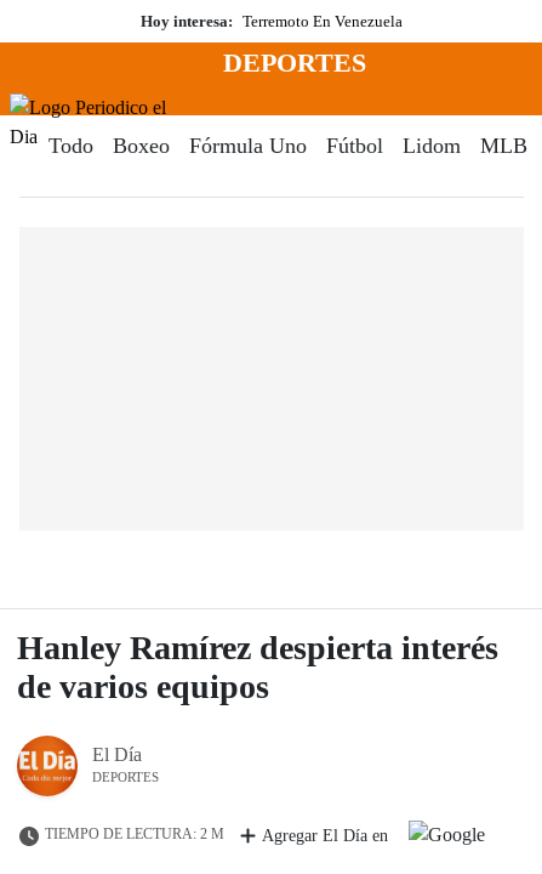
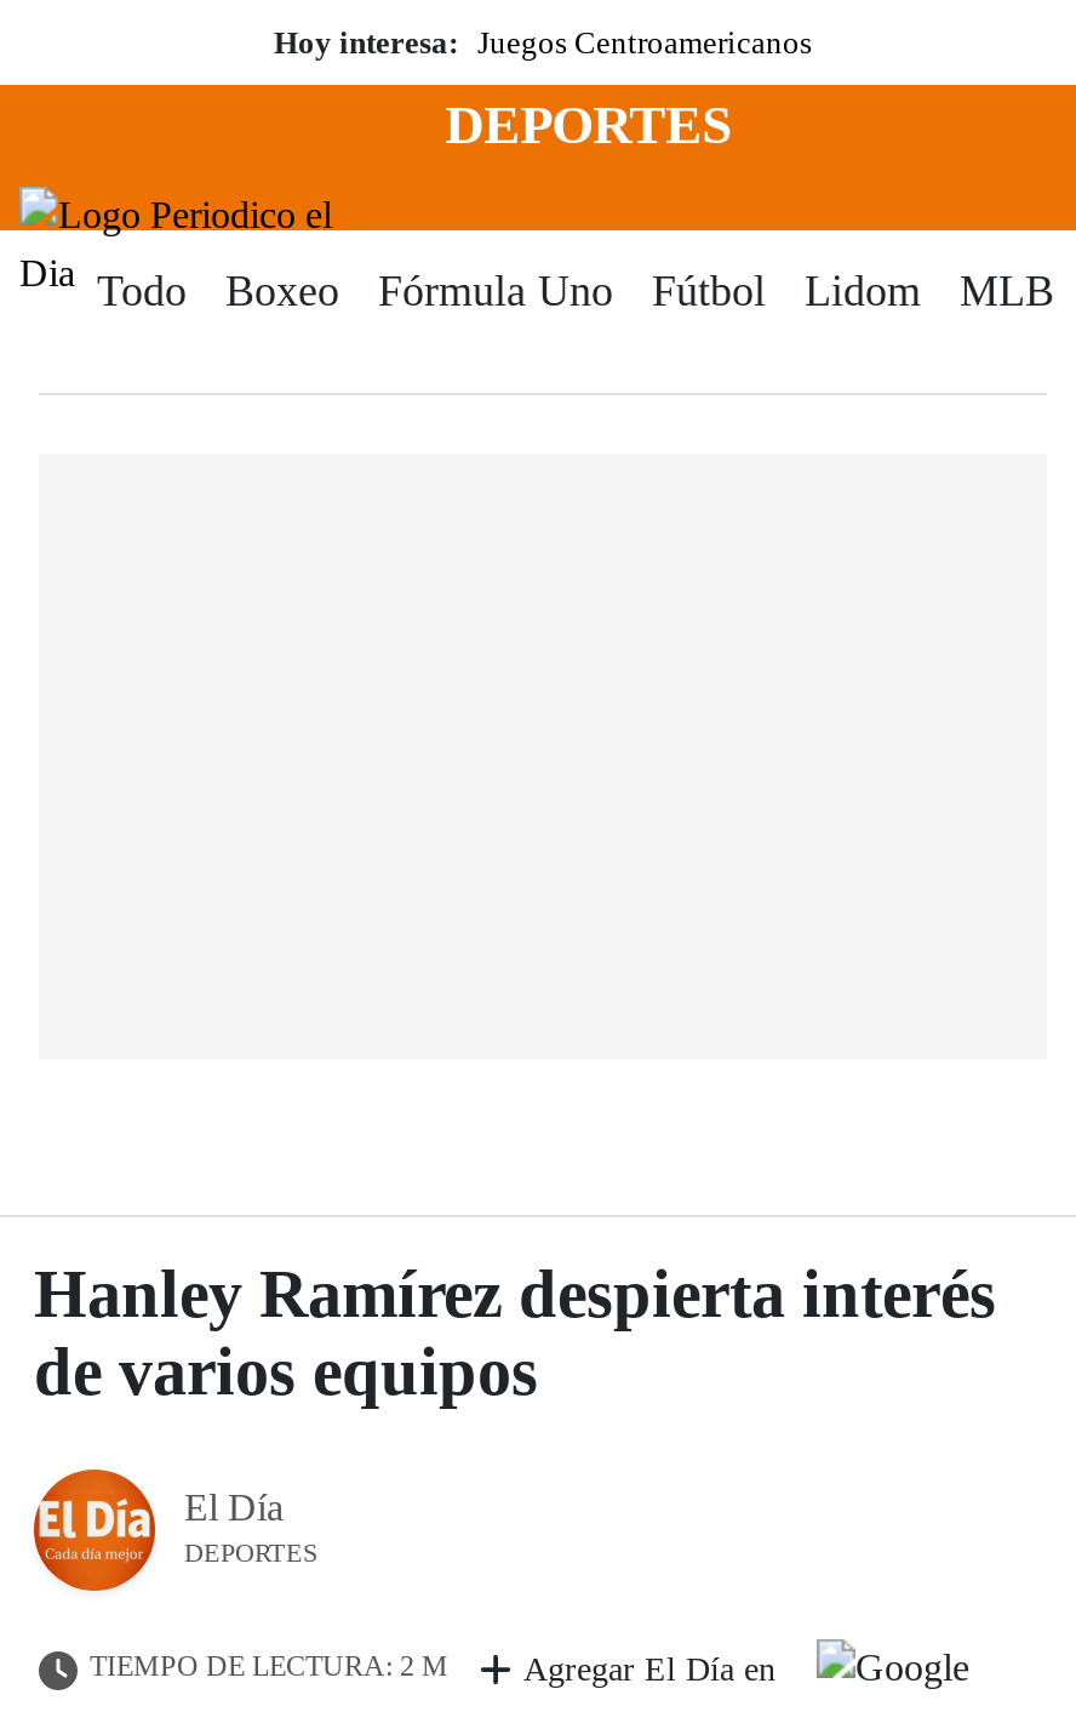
- Hoy interesa: Terremoto En Venezuela
+ Hoy interesa: Juegos Centroamericanos
